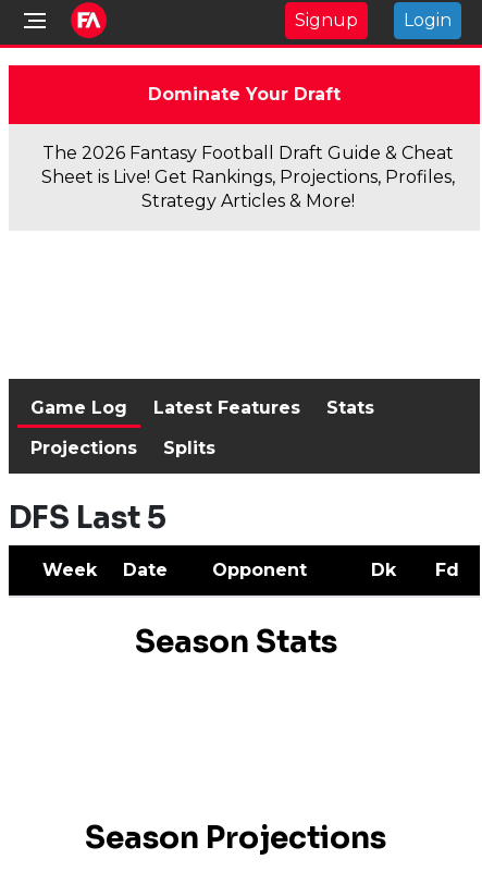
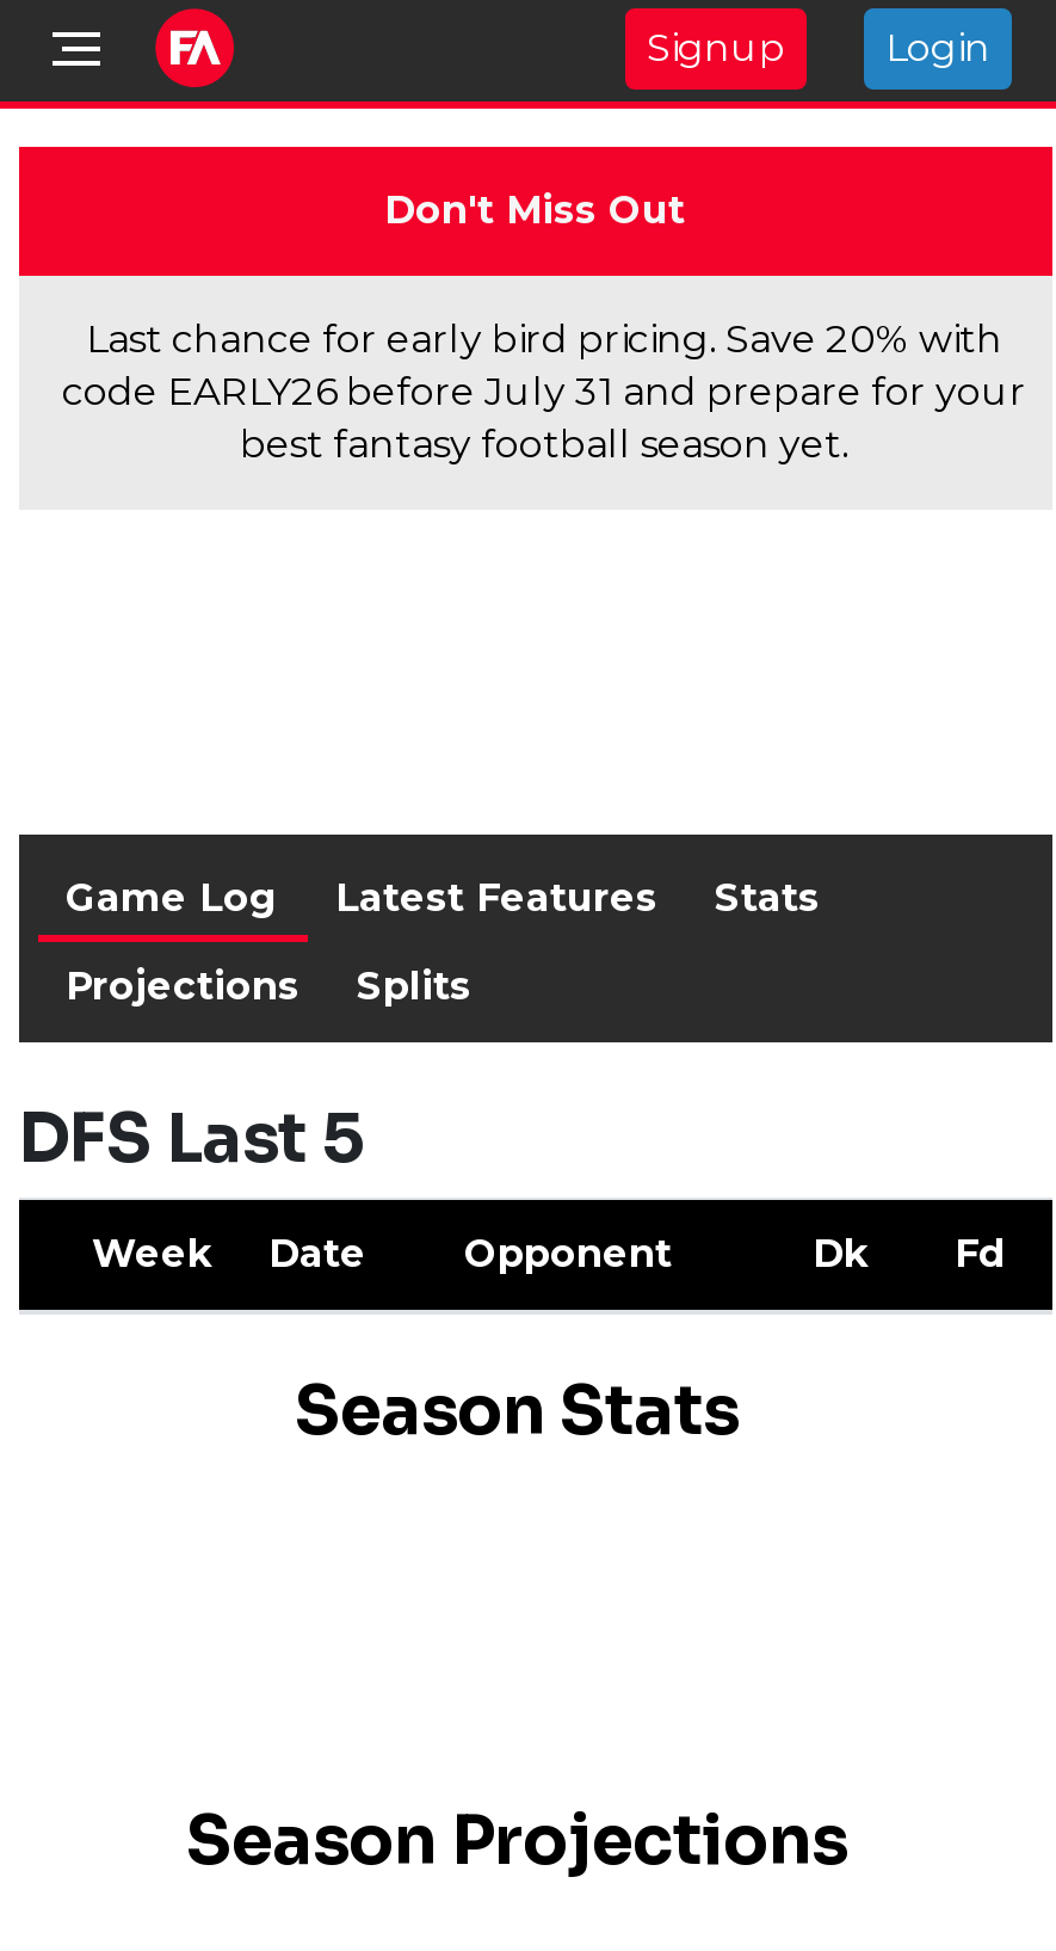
- Dominate Your Draft
+ Don't Miss Out

- The 2026 Fantasy Football Draft Guide & Cheat
- Sheet is Live! Get Rankings, Projections, Profiles,
- Strategy Articles & More!
+ Last chance for early bird pricing. Save 20% with
+ code EARLY26 before July 31 and prepare for your
+ best fantasy football season yet.
